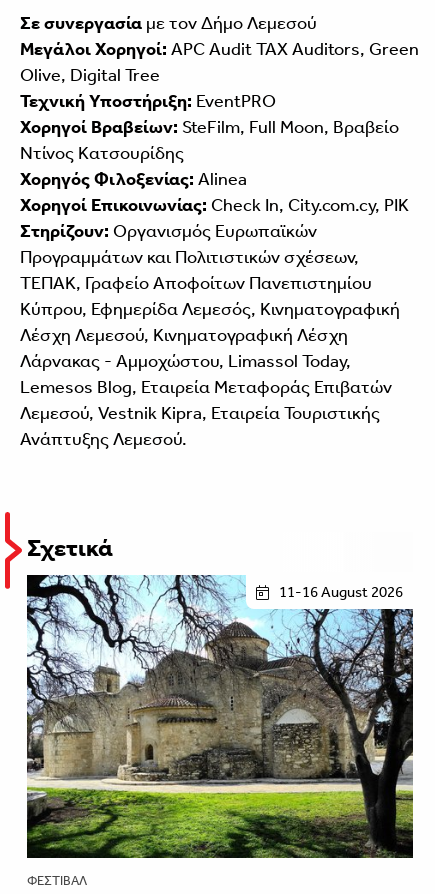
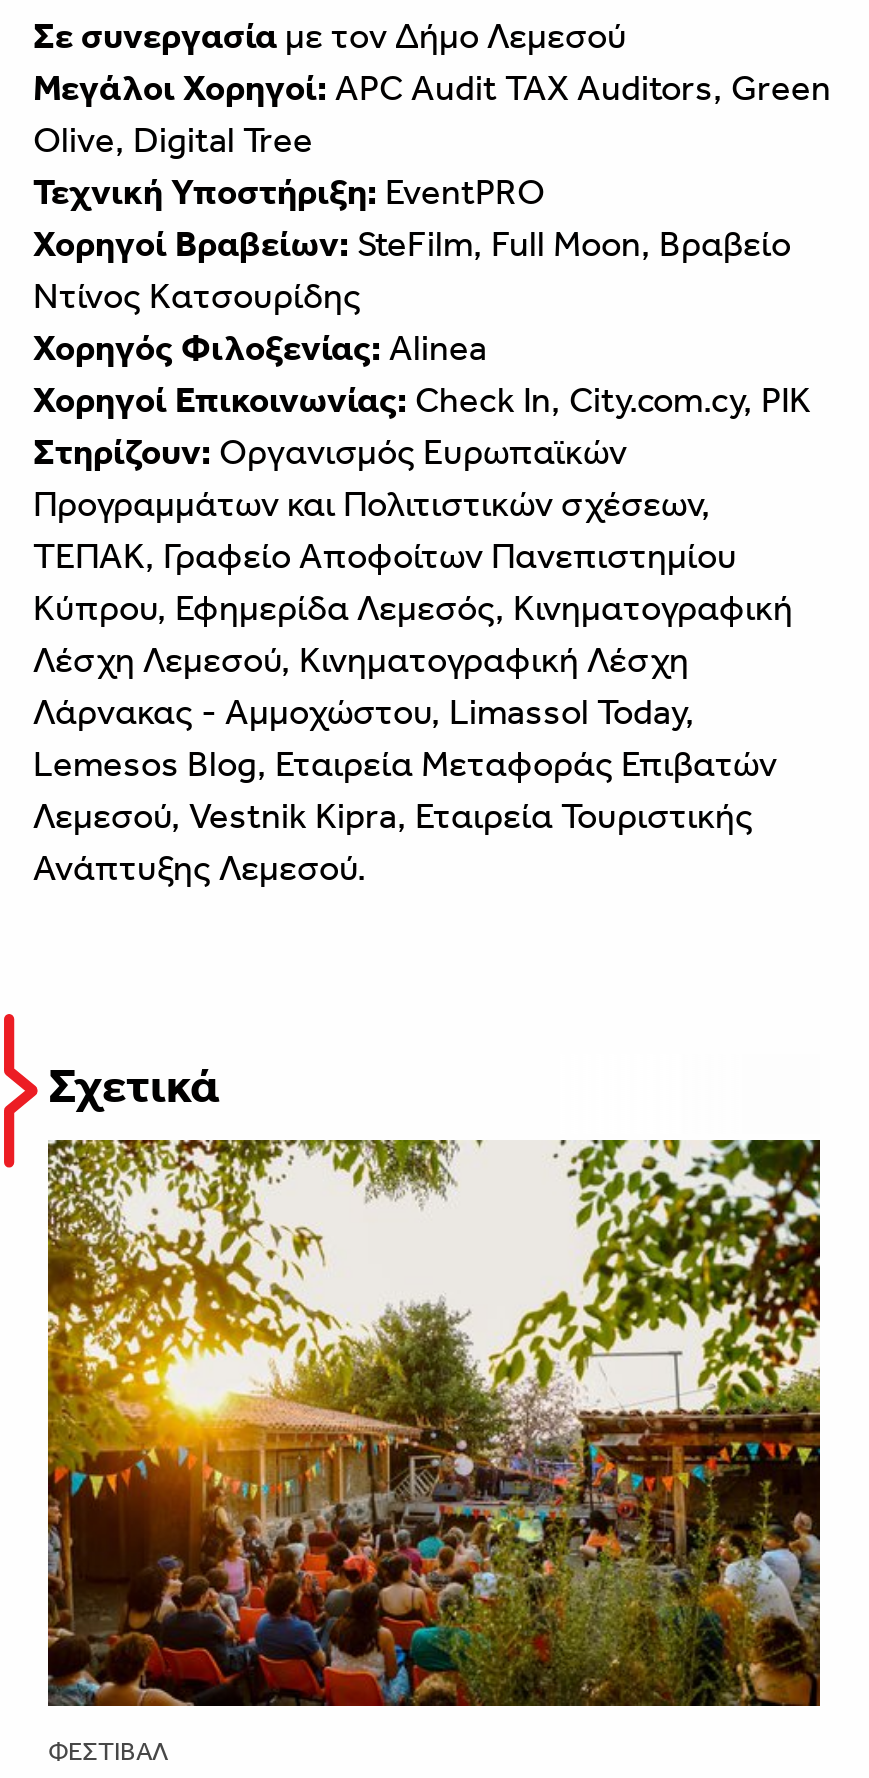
- [image]
+ [image]

- 11-16 August 2026
